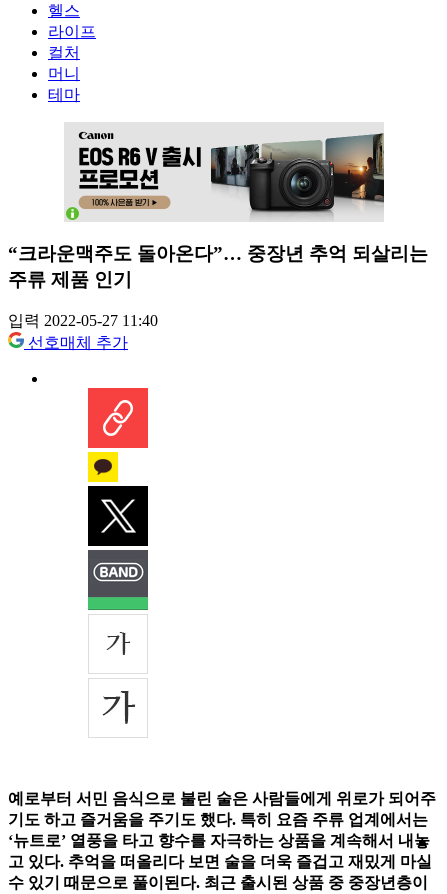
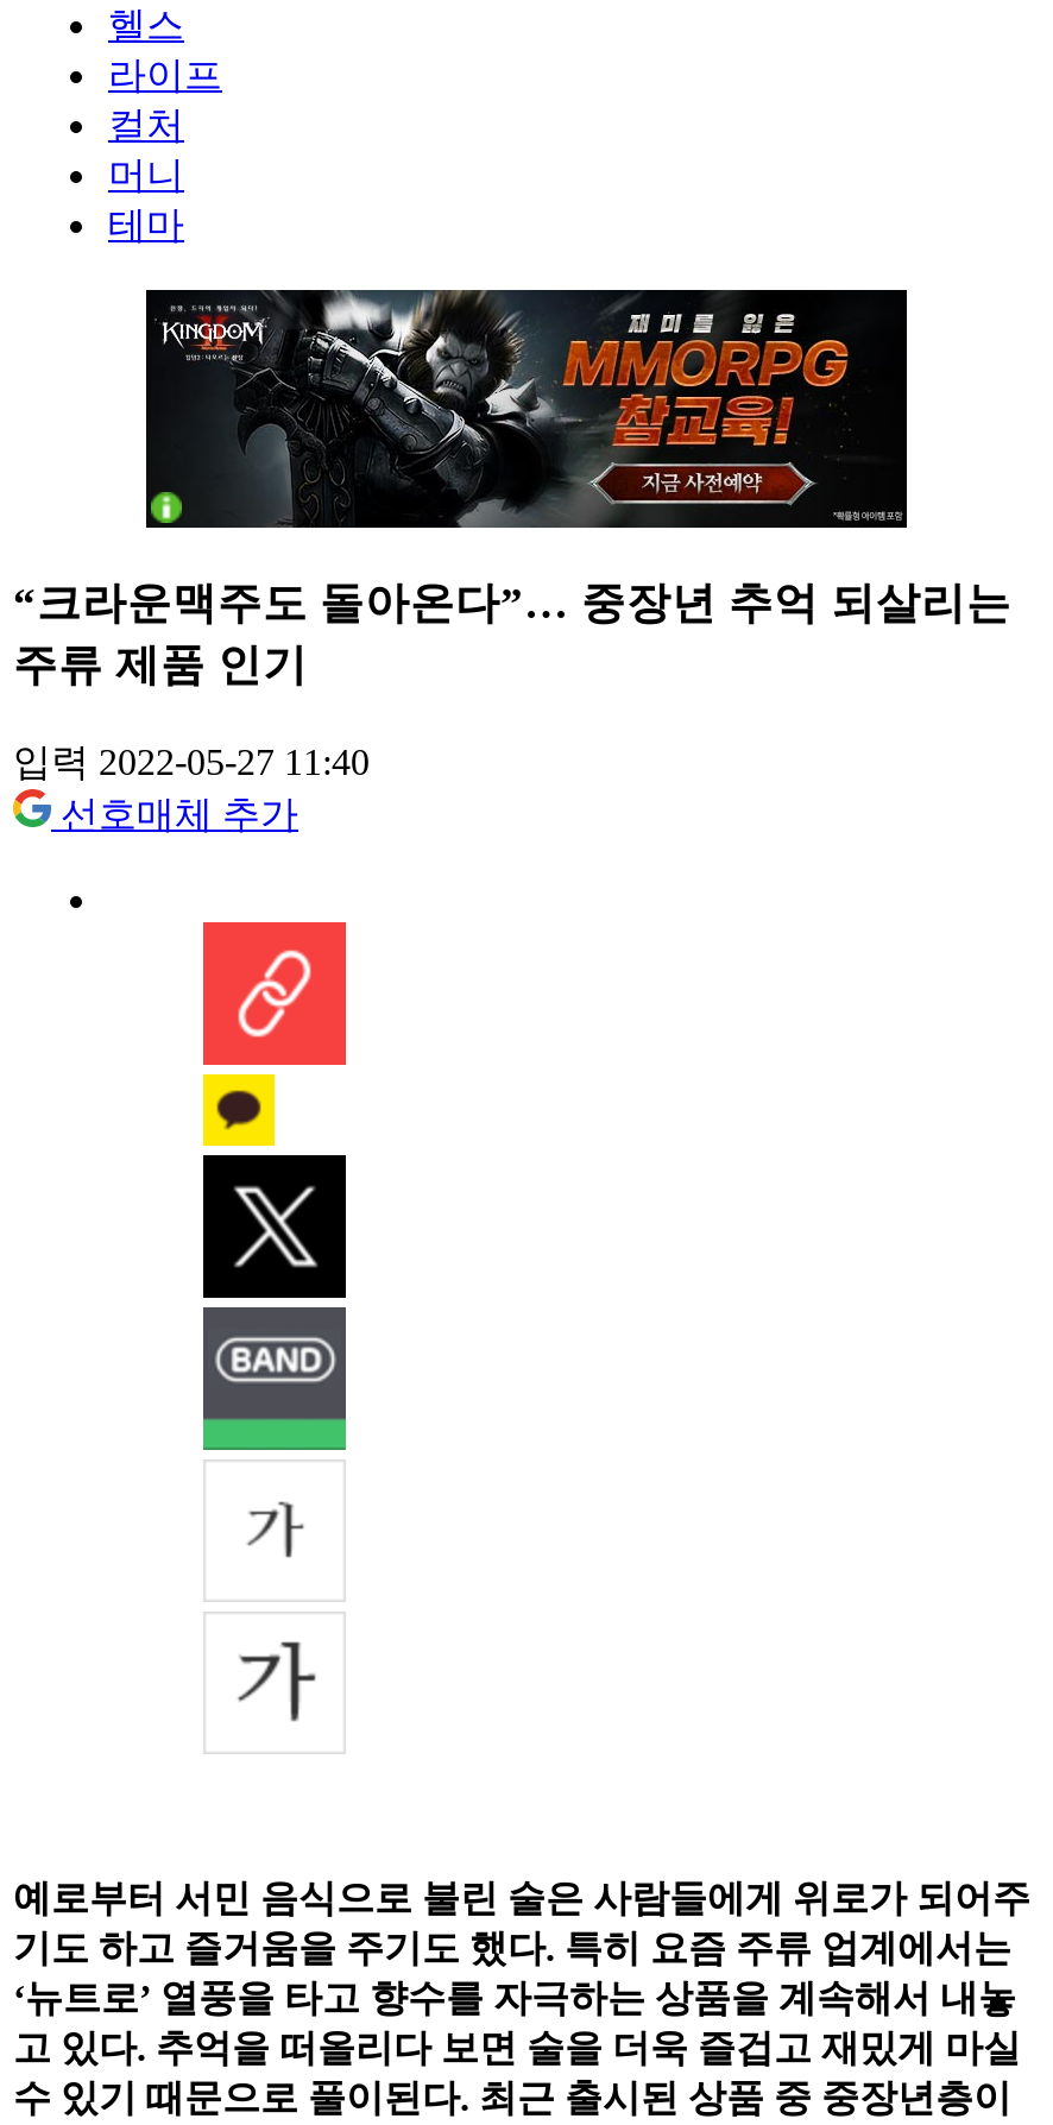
- [image]
+ [image]
